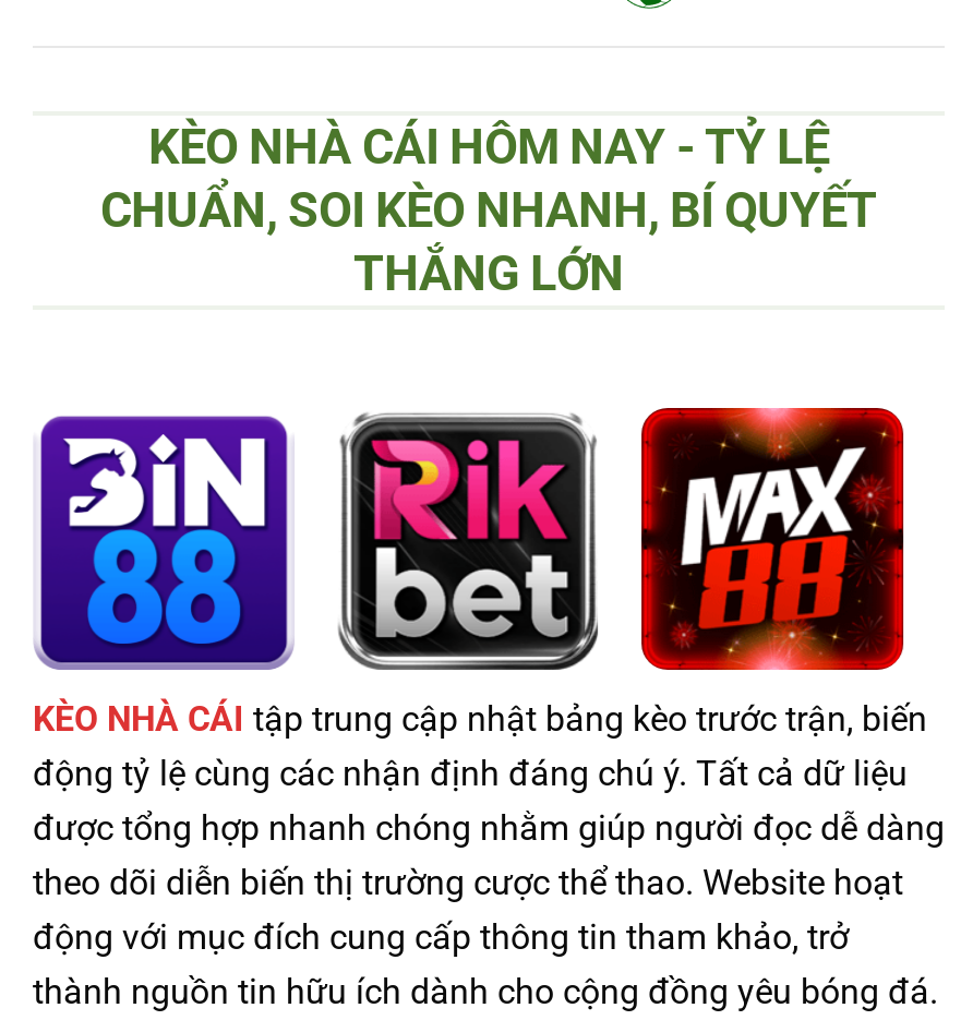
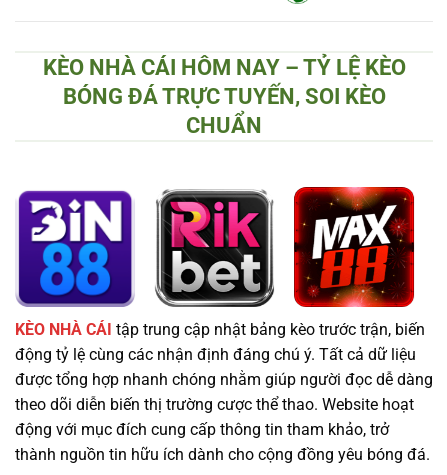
- KÈO NHÀ CÁI HÔM NAY - TỶ LỆ
- CHUẨN, SOI KÈO NHANH, BÍ QUYẾT
- THẮNG LỚN
+ KÈO NHÀ CÁI HÔM NAY – TỶ LỆ KÈO
+ BÓNG ĐÁ TRỰC TUYẾN, SOI KÈO
+ CHUẨN
